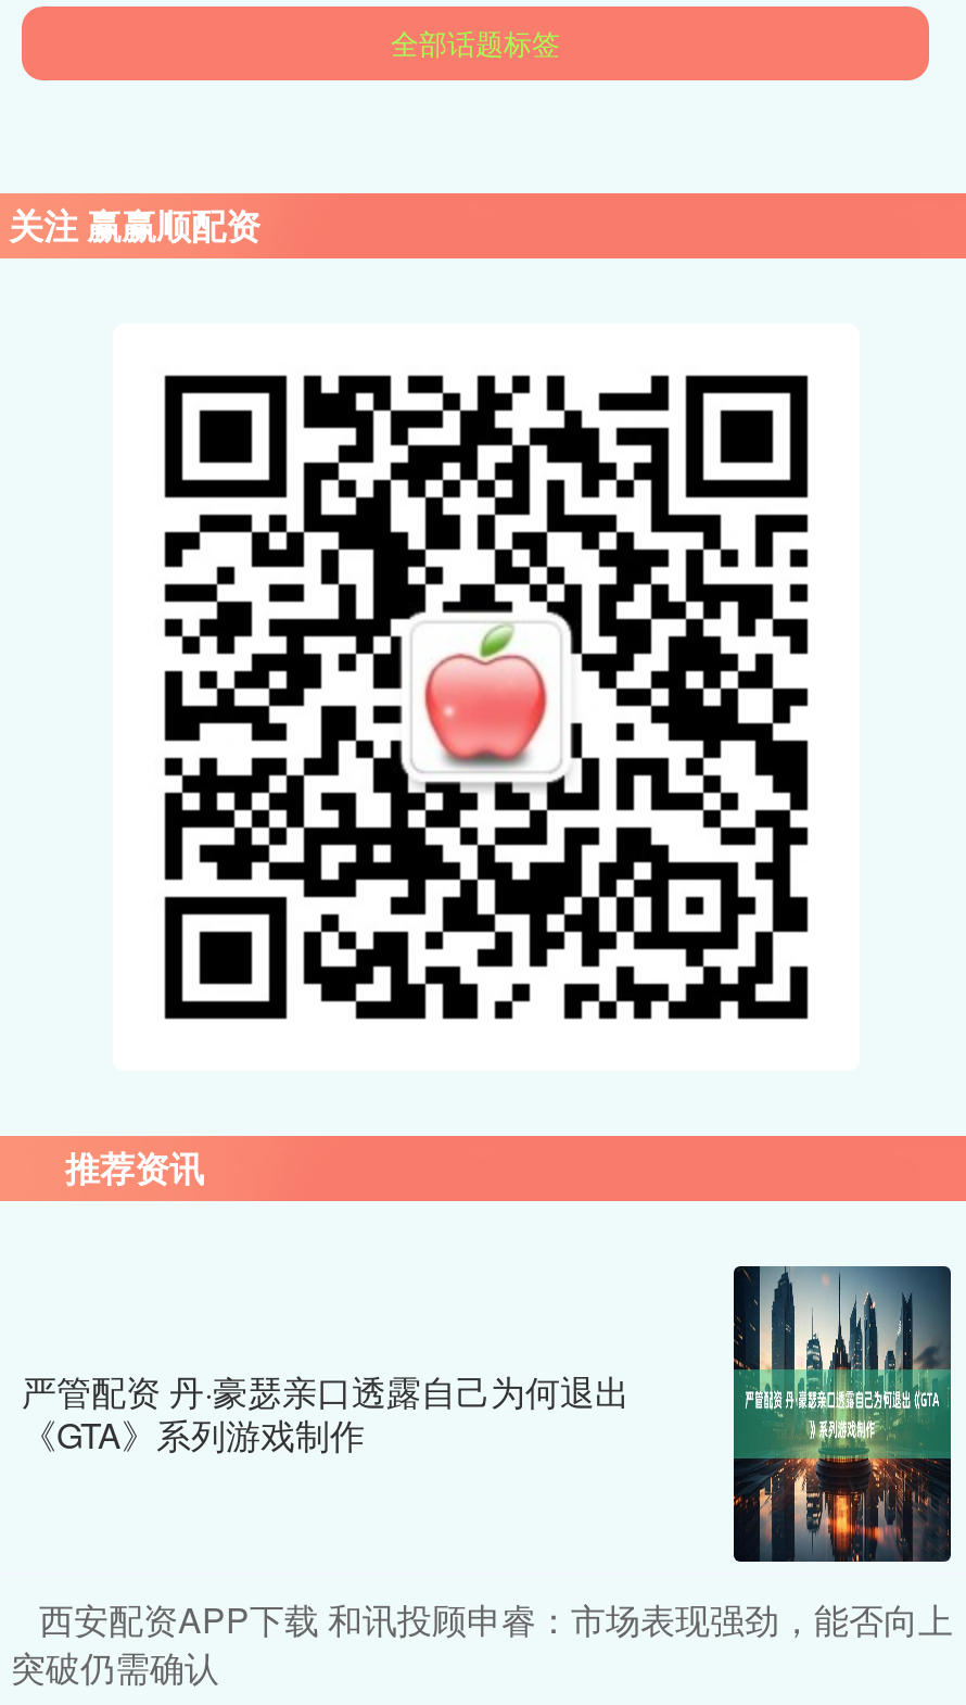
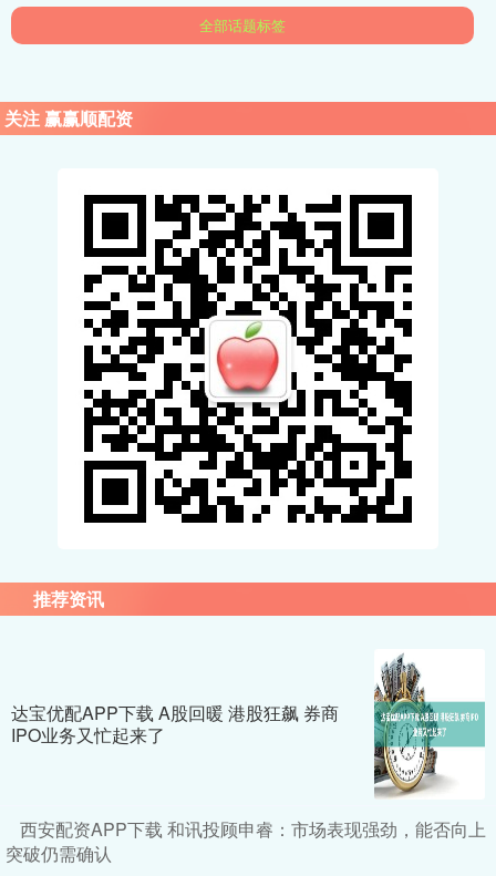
- [image]
+ [image]

- 严管配资 丹·豪瑟亲口透露自己为何退出
- 《GTA》系列游戏制作
+ 达宝优配APP下载 A股回暖 港股狂飙 券商
+ IPO业务又忙起来了
